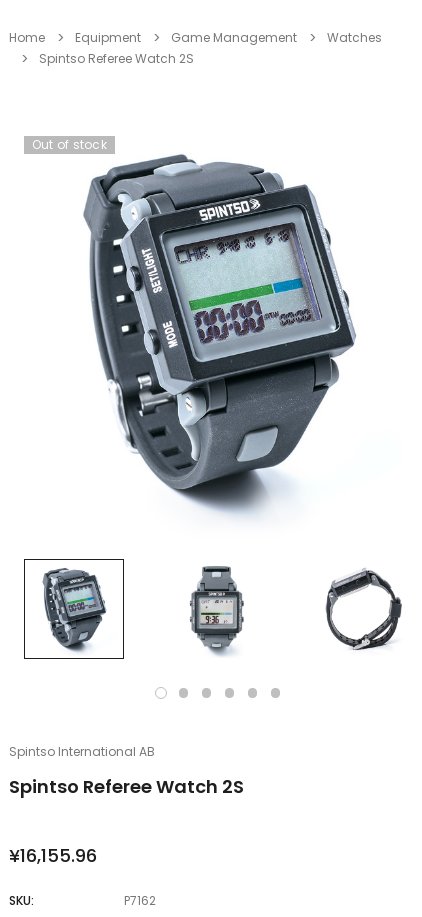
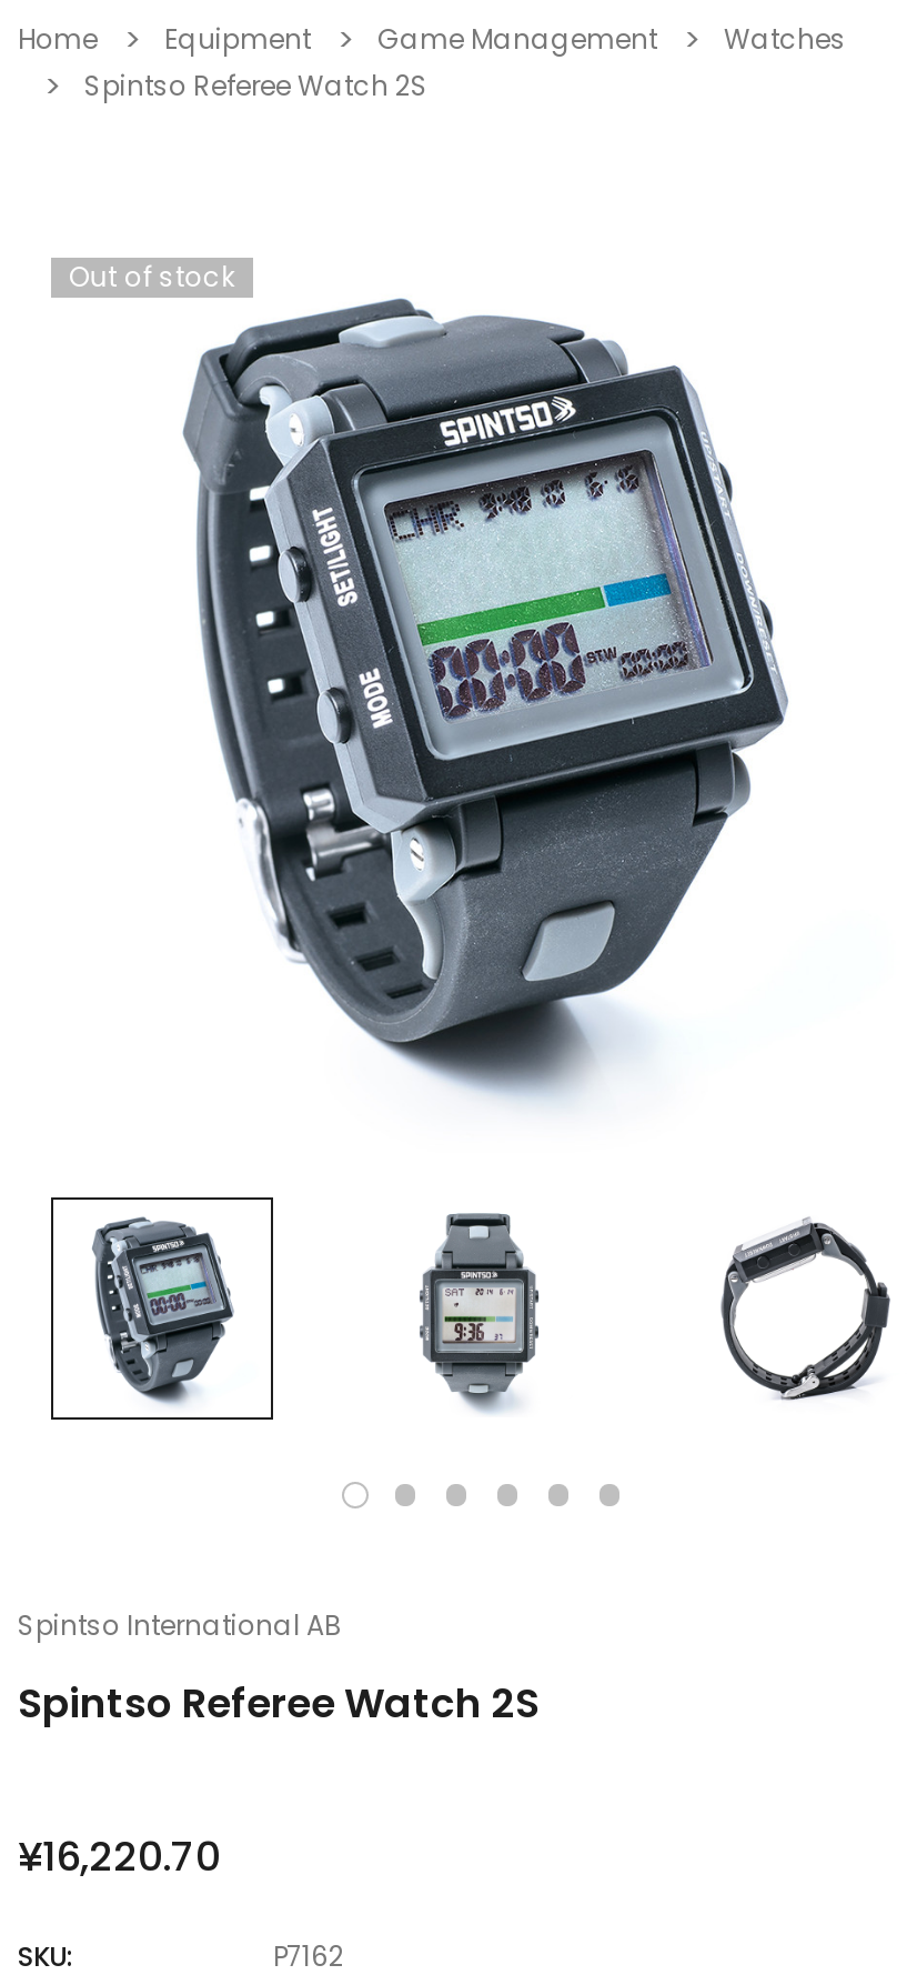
- ¥16,155.96
+ ¥16,220.70
